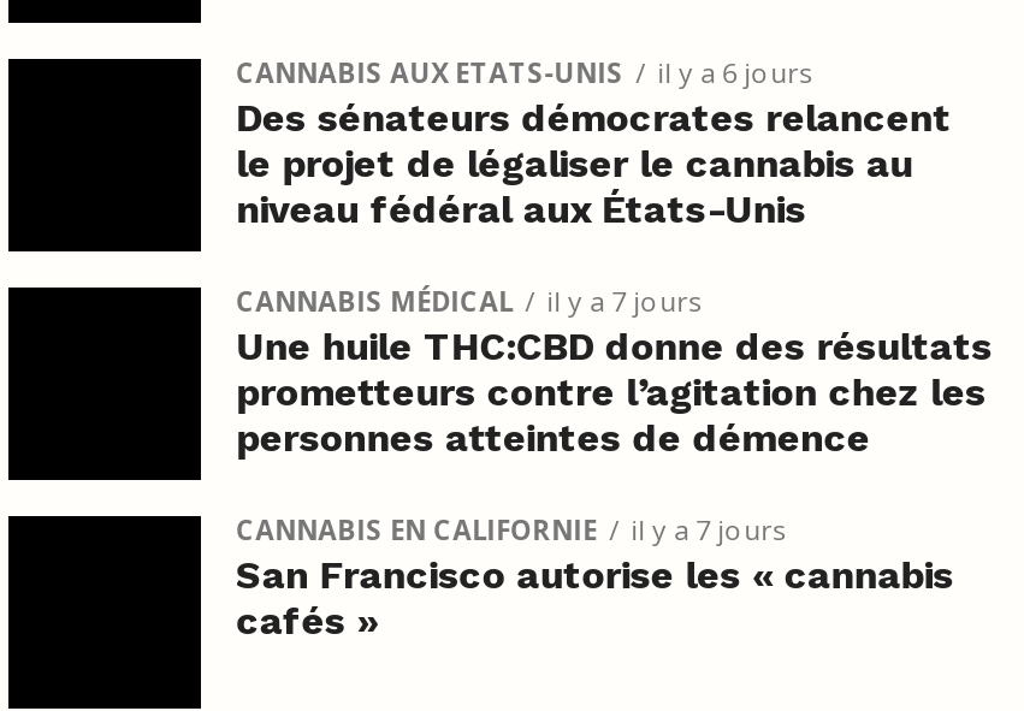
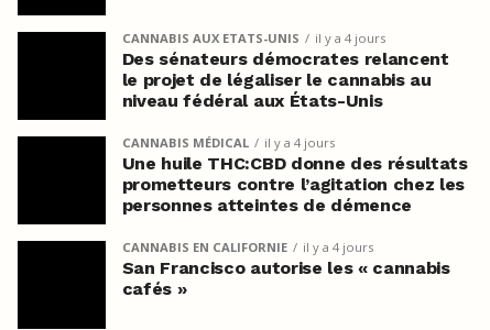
- CANNABIS AUX ETATS-UNIS il y a 6 jours
+ CANNABIS AUX ETATS-UNIS il y a 4 jours

- CANNABIS MÉDICAL il y a 7 jours
+ CANNABIS MÉDICAL il y a 4 jours

- CANNABIS EN CALIFORNIE il y a 7 jours
+ CANNABIS EN CALIFORNIE il y a 4 jours
